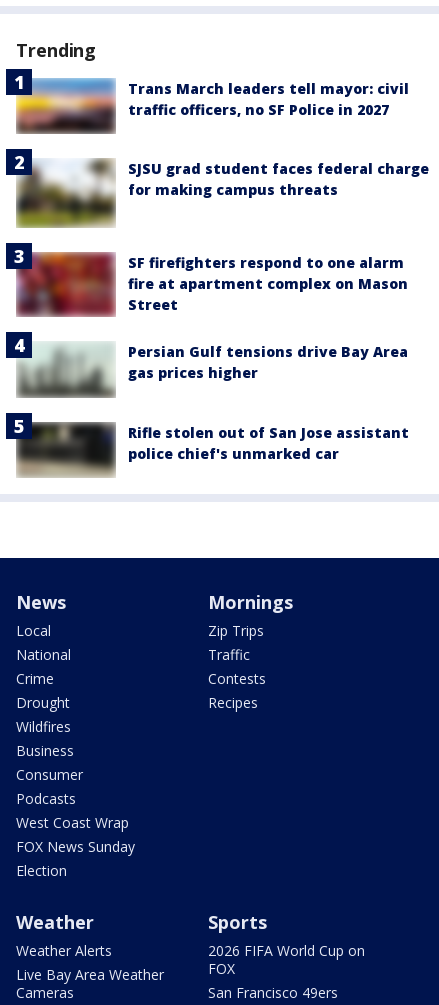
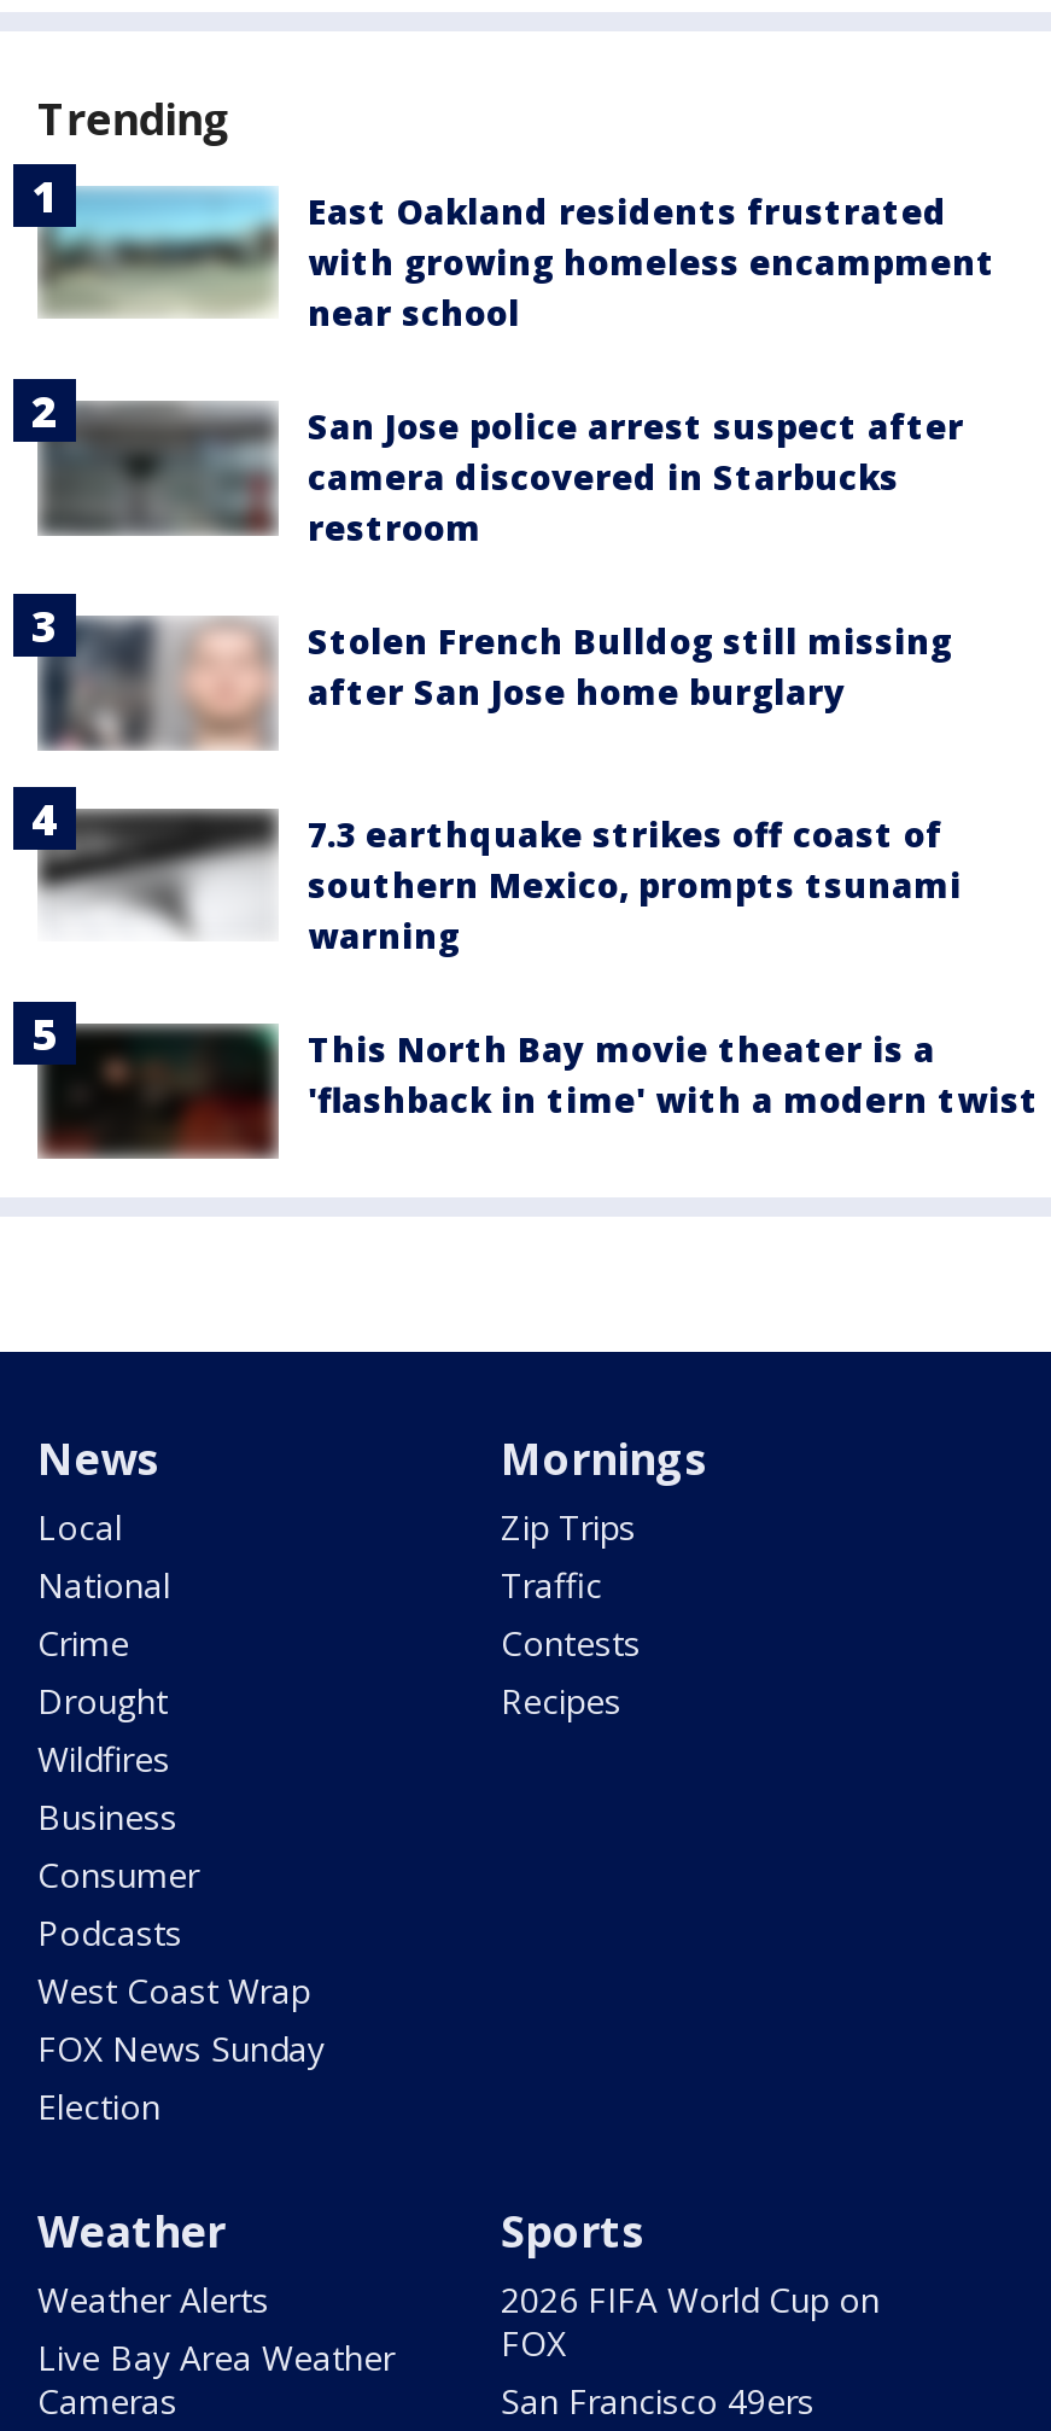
- [image]
- Trans March leaders tell mayor: civil
- traffic officers, no SF Police in 2027
+ [image]
+ East Oakland residents frustrated
+ with growing homeless encampment
+ near school

- [image]
- SJSU grad student faces federal charge
- for making campus threats
+ [image]
+ San Jose police arrest suspect after
+ camera discovered in Starbucks
+ restroom

- [image]
- SF firefighters respond to one alarm
- fire at apartment complex on Mason
- Street
+ [image]
+ Stolen French Bulldog still missing
+ after San Jose home burglary

- [image]
- Persian Gulf tensions drive Bay Area
- gas prices higher
+ [image]
+ 7.3 earthquake strikes off coast of
+ southern Mexico, prompts tsunami
+ warning

- [image]
- Rifle stolen out of San Jose assistant
- police chief's unmarked car
+ [image]
+ This North Bay movie theater is a
+ 'flashback in time' with a modern twist
